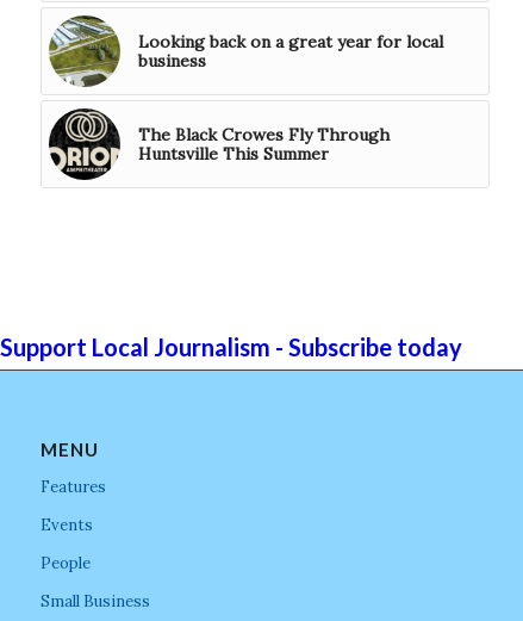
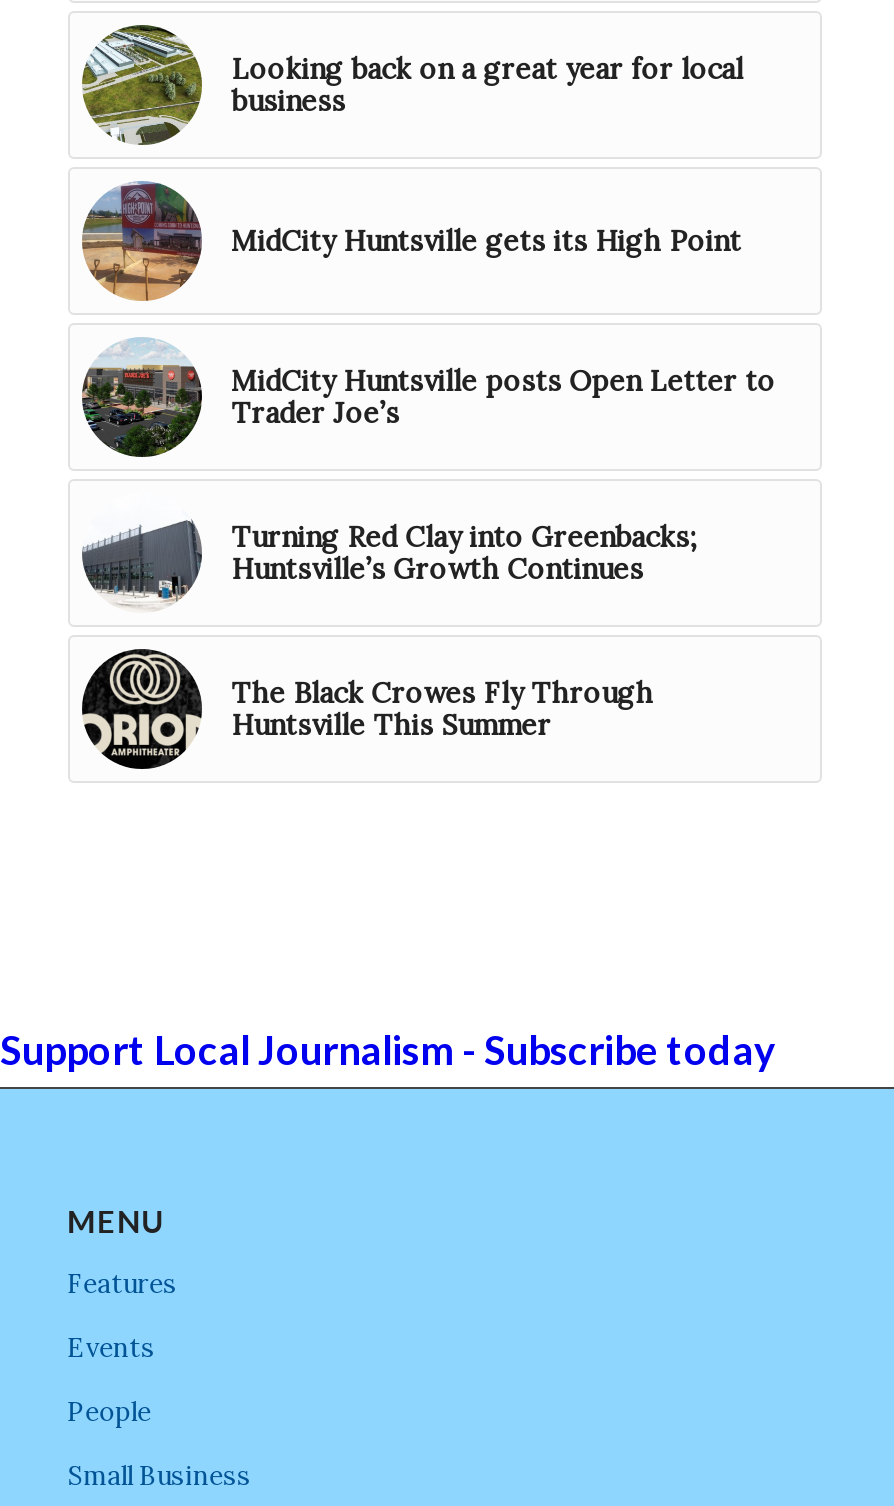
+ [image]
+ MidCity Huntsville gets its High Point

+ [image]
+ MidCity Huntsville posts Open Letter to
+ Trader Joe’s
+ Turning Red Clay into Greenbacks;
+ Huntsville’s Growth Continues

+ [image]
